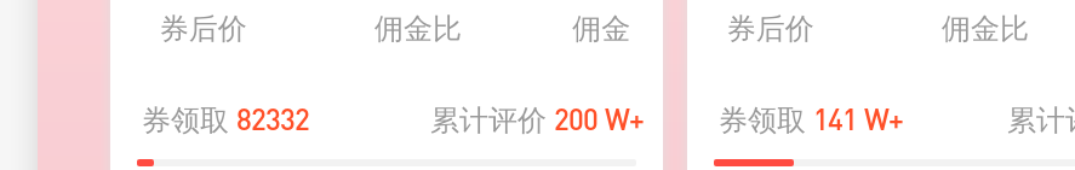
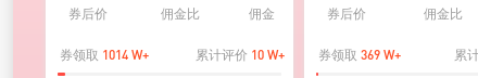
- 券领取82332
- 累计评价200 W+
+ 券领取1014 W+
+ 累计评价10 W+

- 券领取141 W+
+ 券领取369 W+
